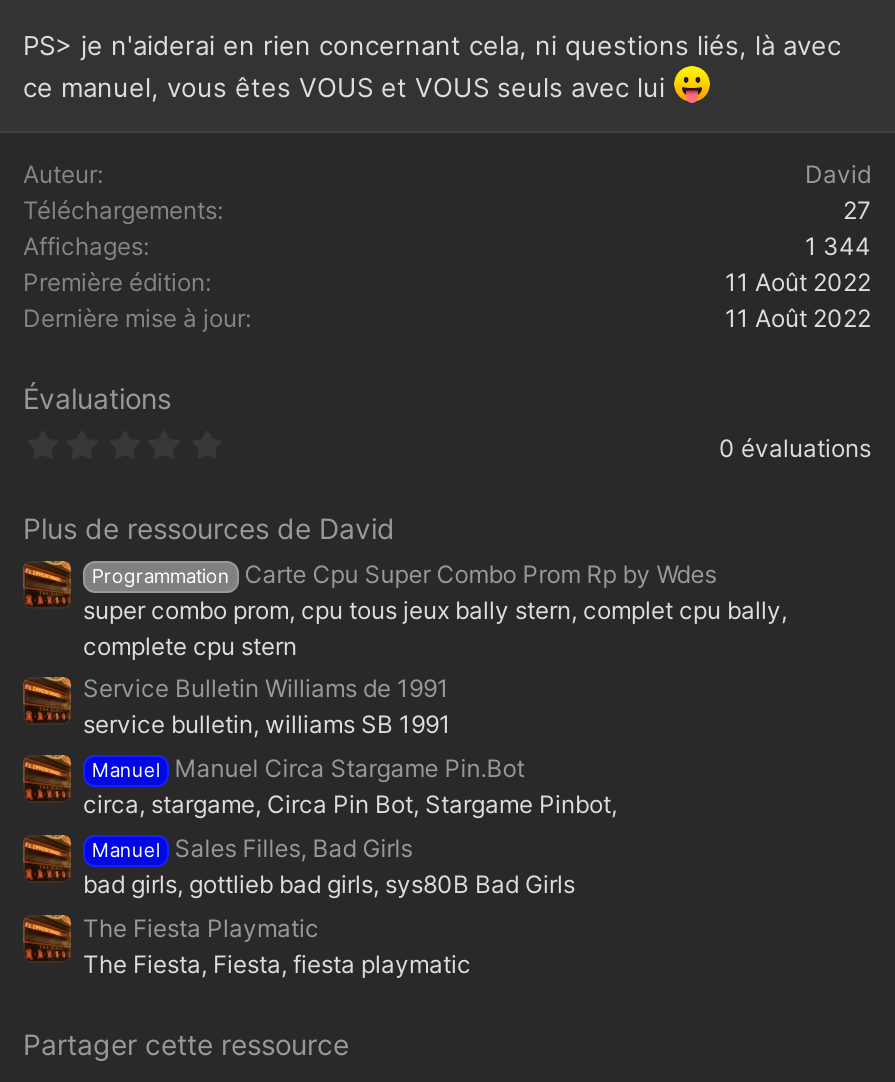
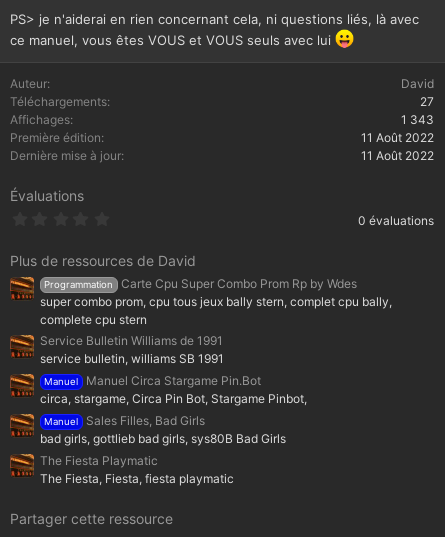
- 1 344
+ 1 343
